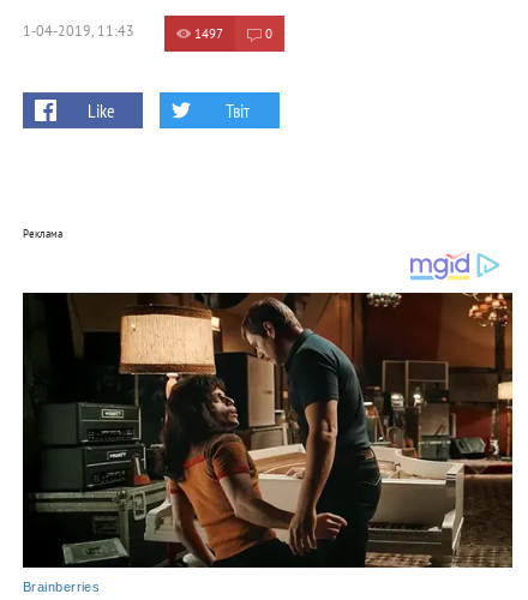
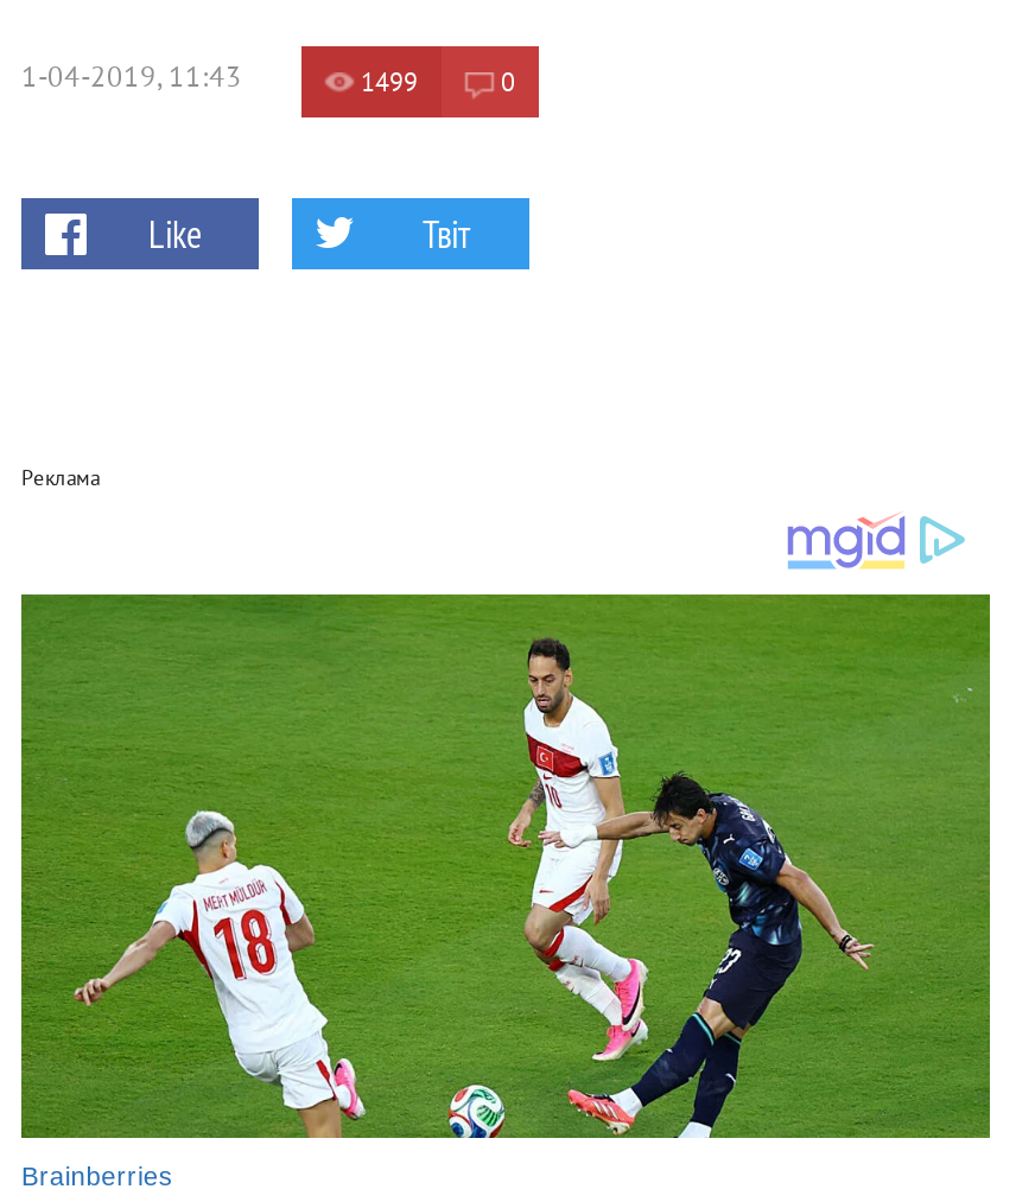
- 1497
+ 1499

- [image]
+ [image]
